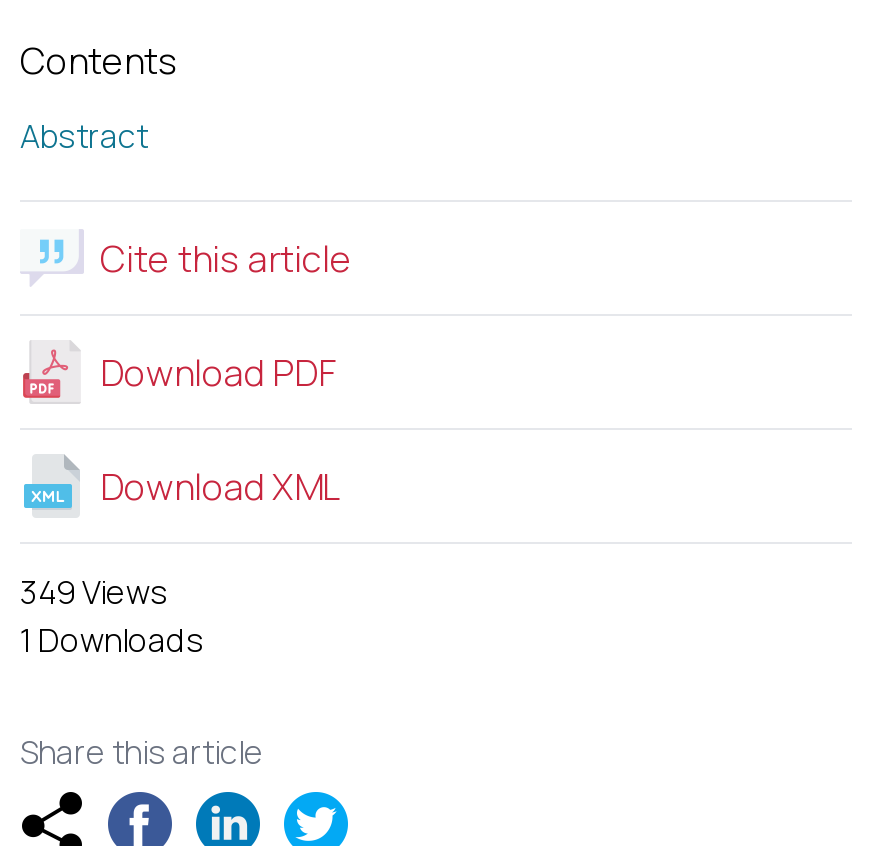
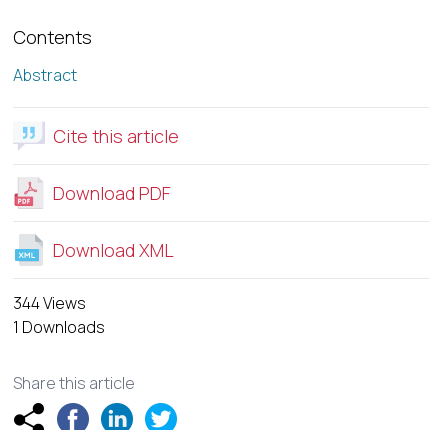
- 349 Views
+ 344 Views
